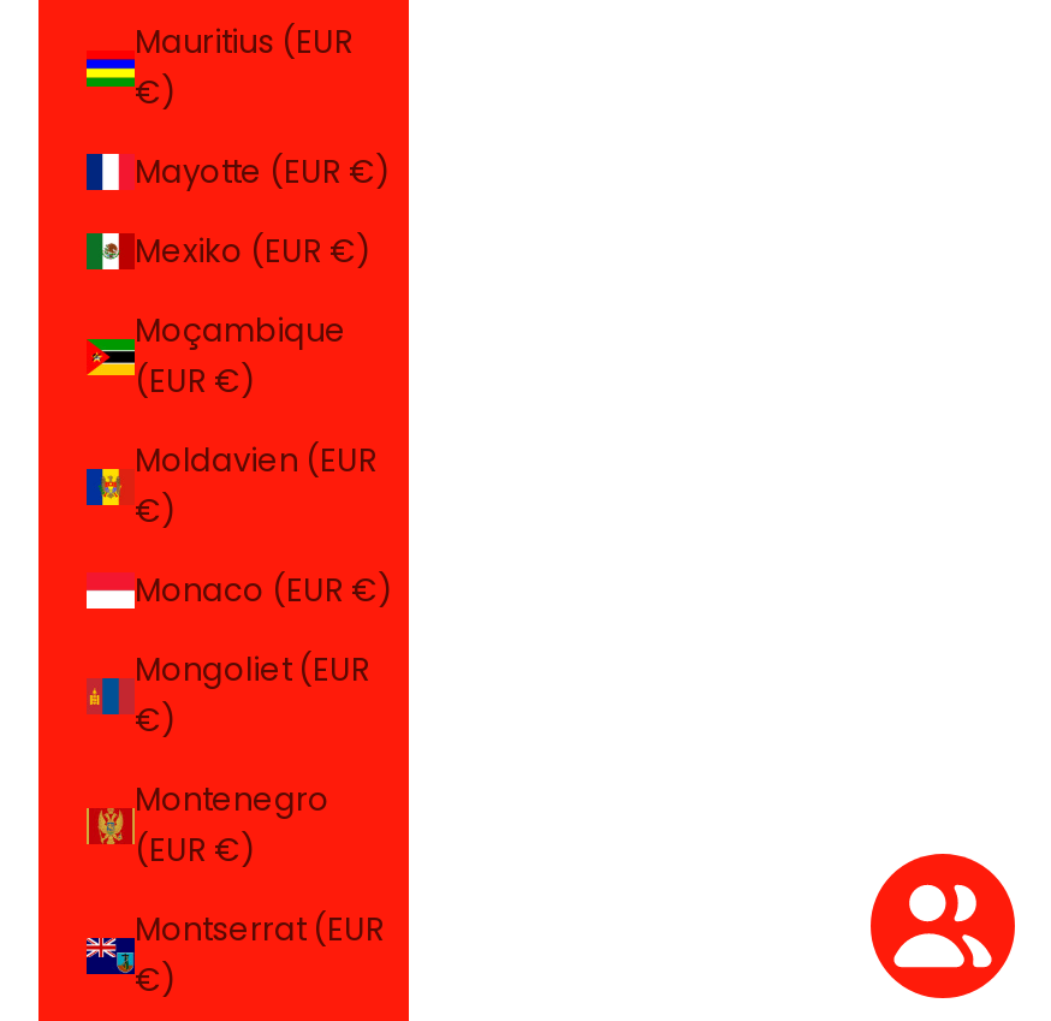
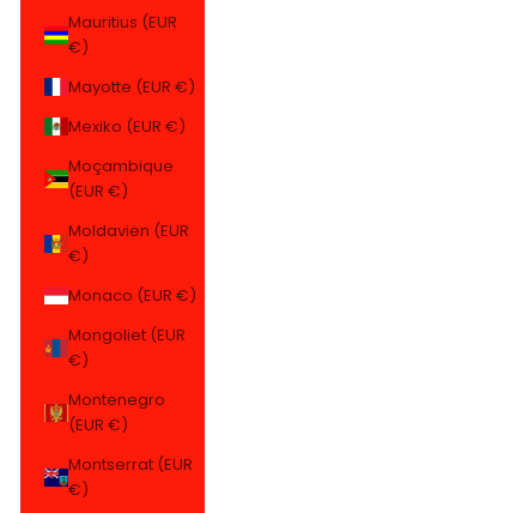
- [image]
